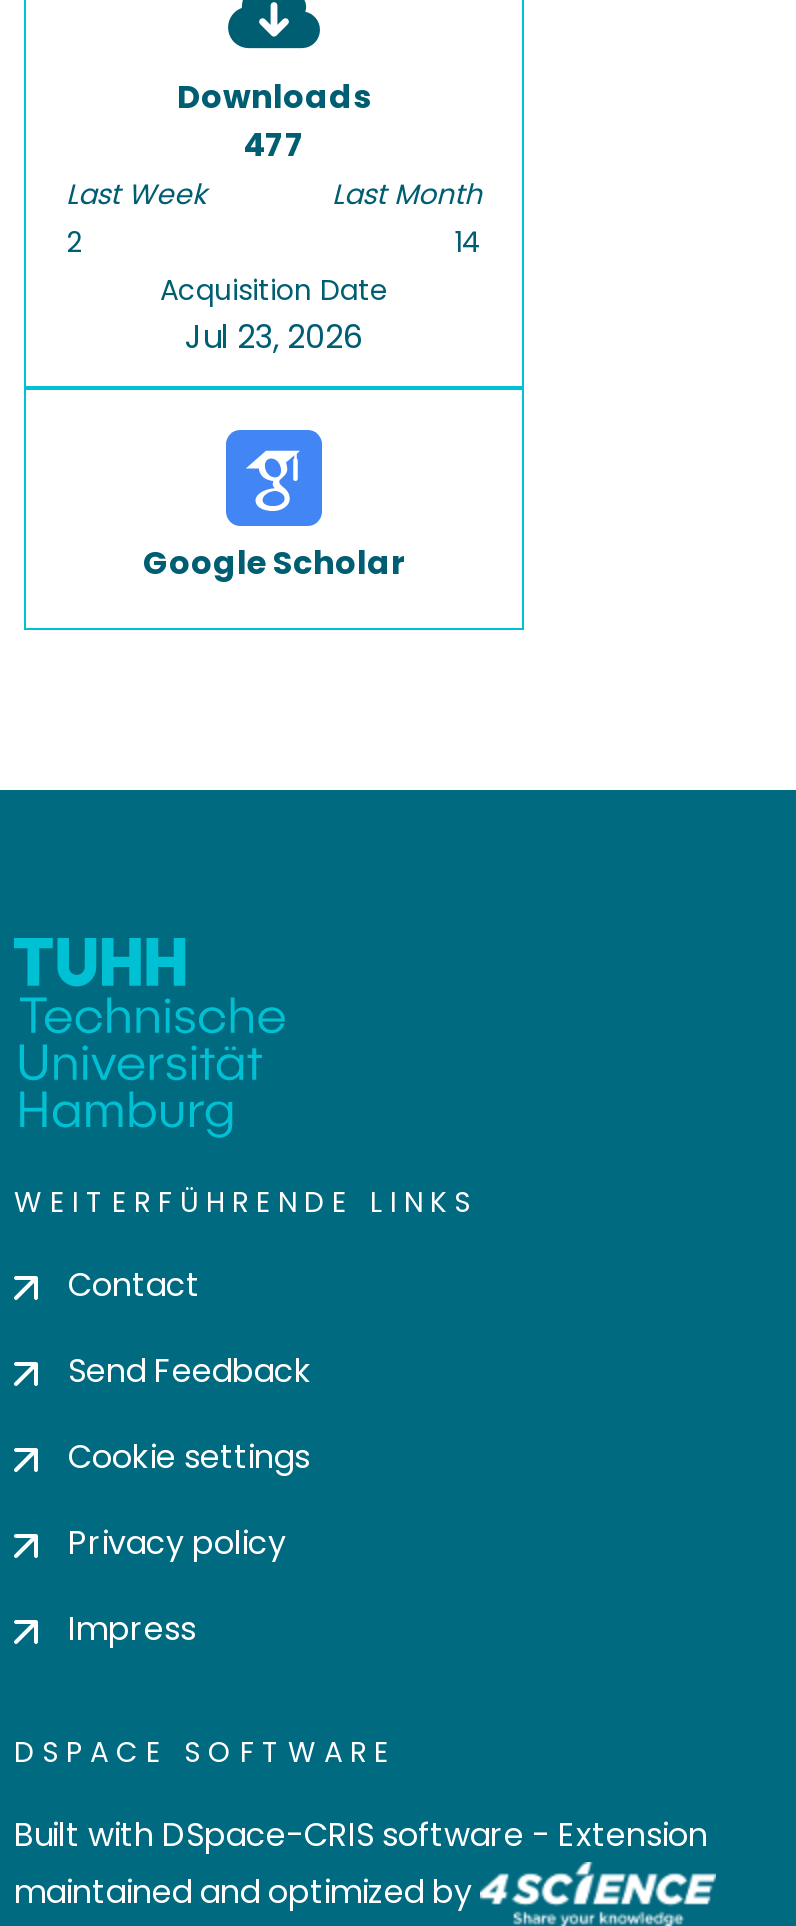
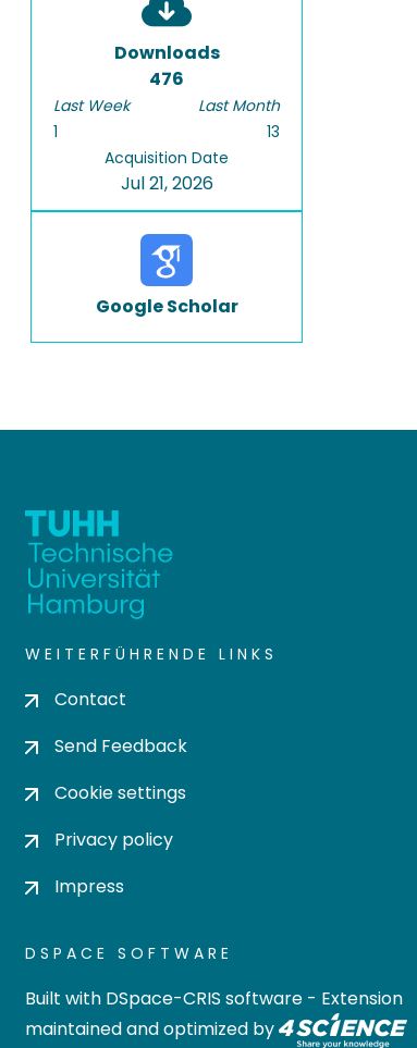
- 477
+ 476

- 2
+ 1

- 14
+ 13

- Jul 23, 2026
+ Jul 21, 2026
